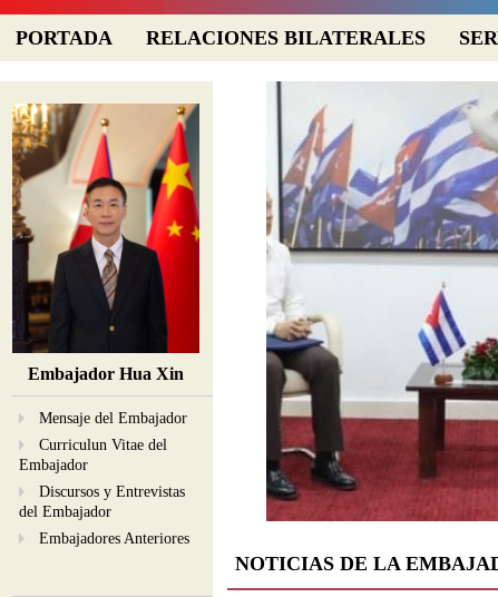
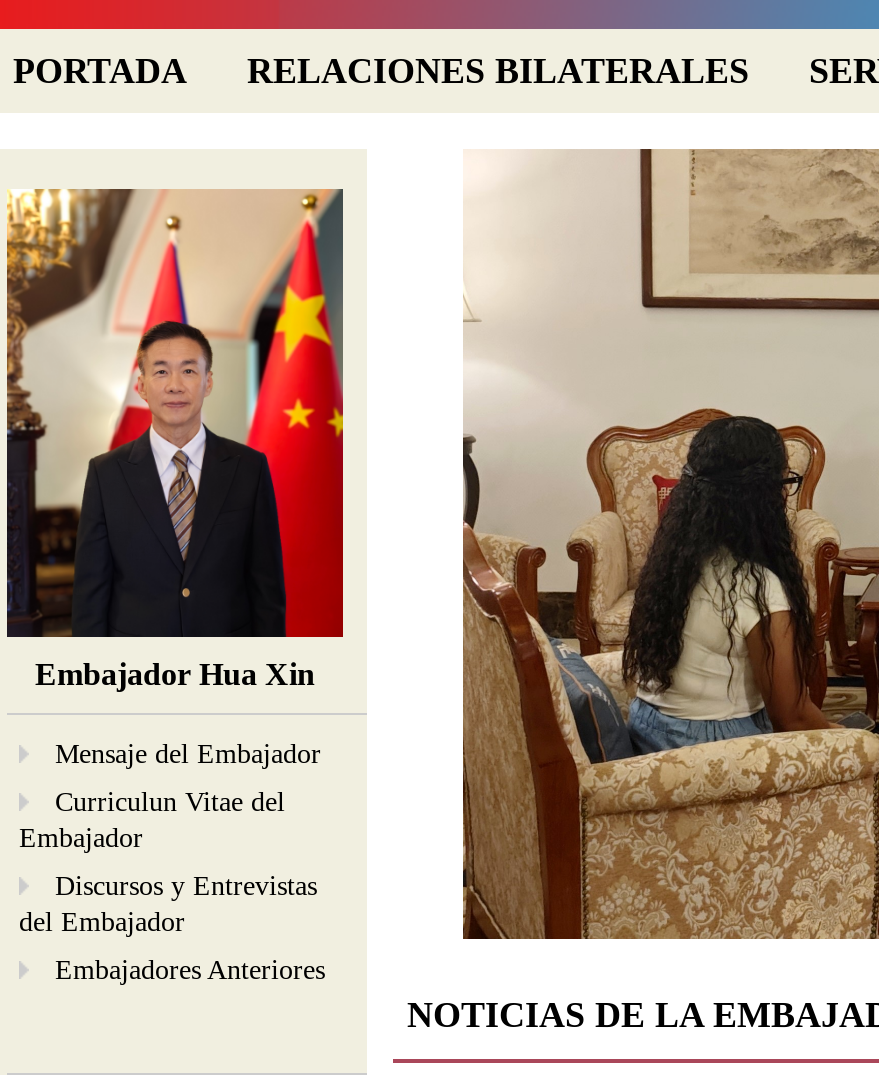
- [image]
+ [image]
